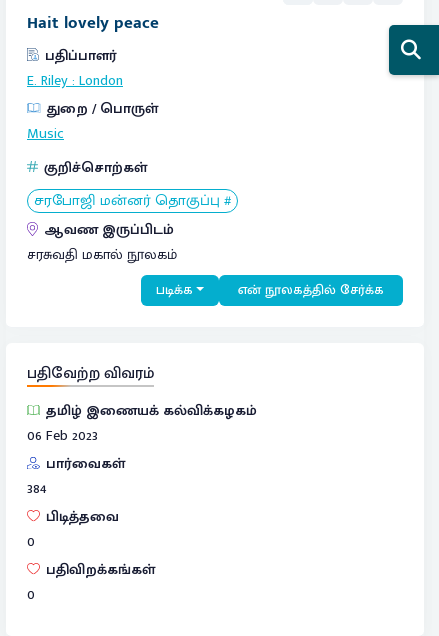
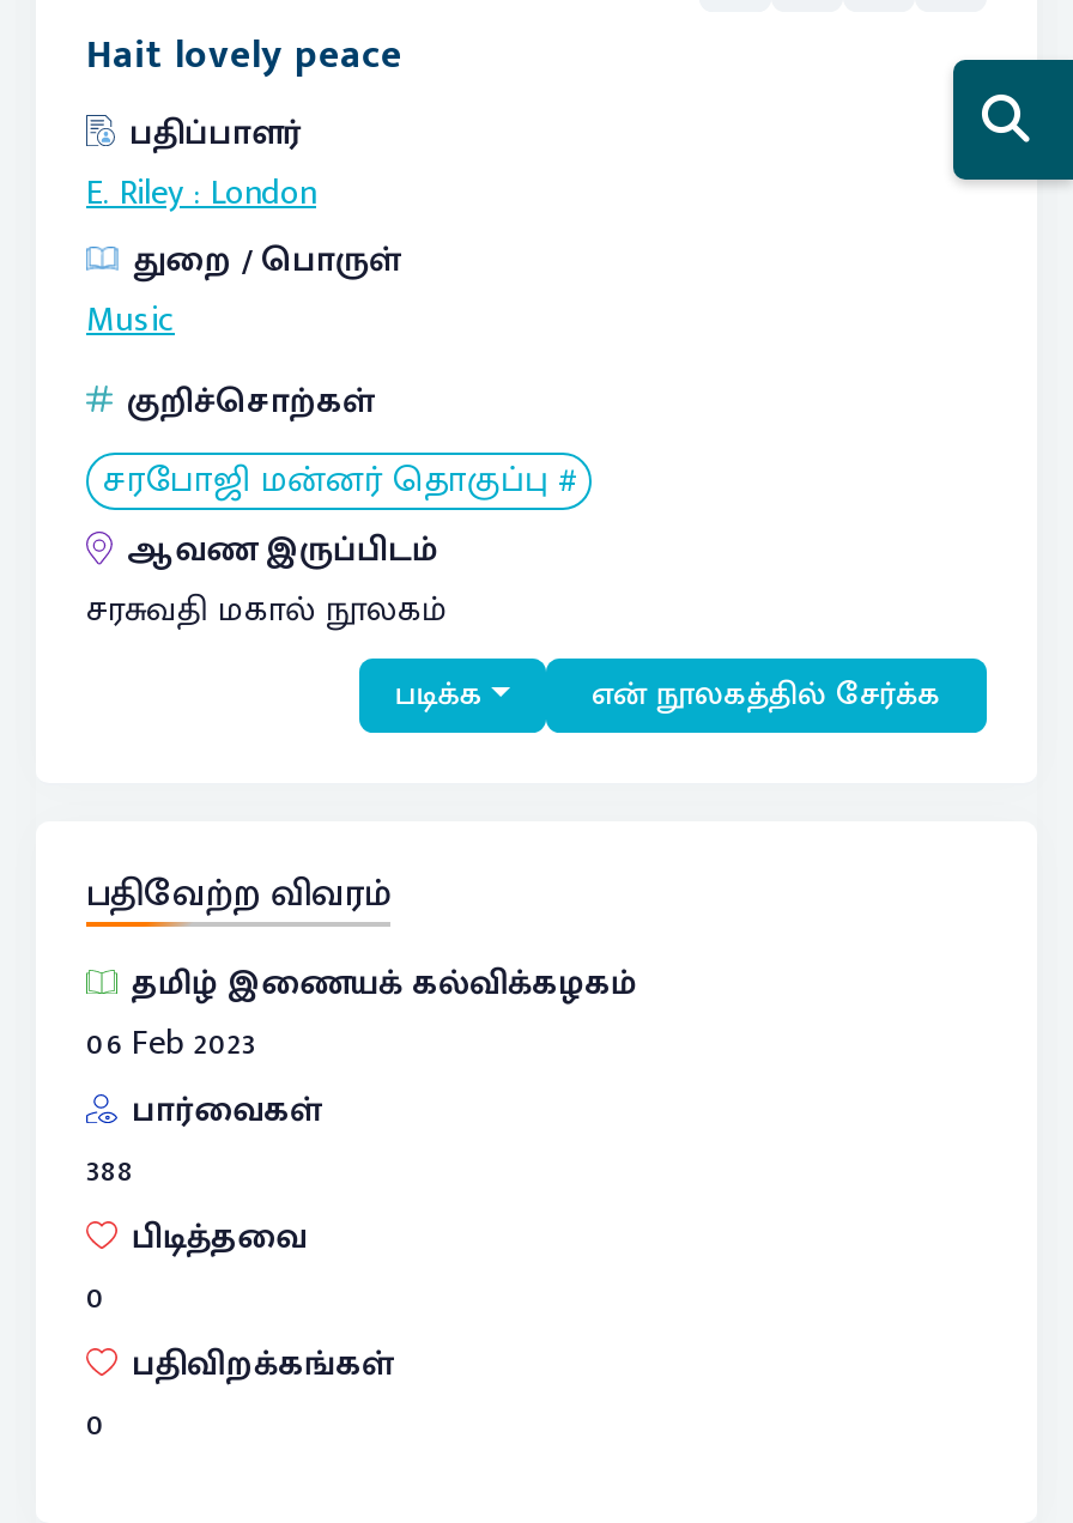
- 384
+ 388
